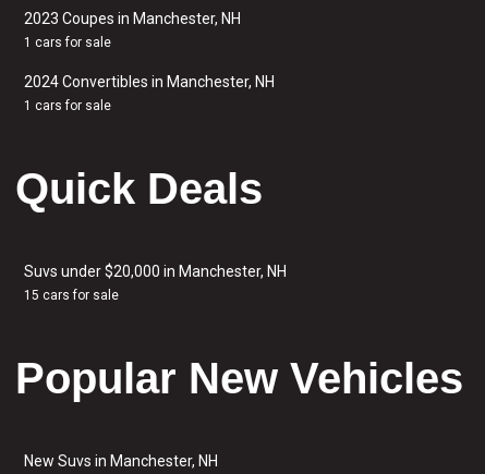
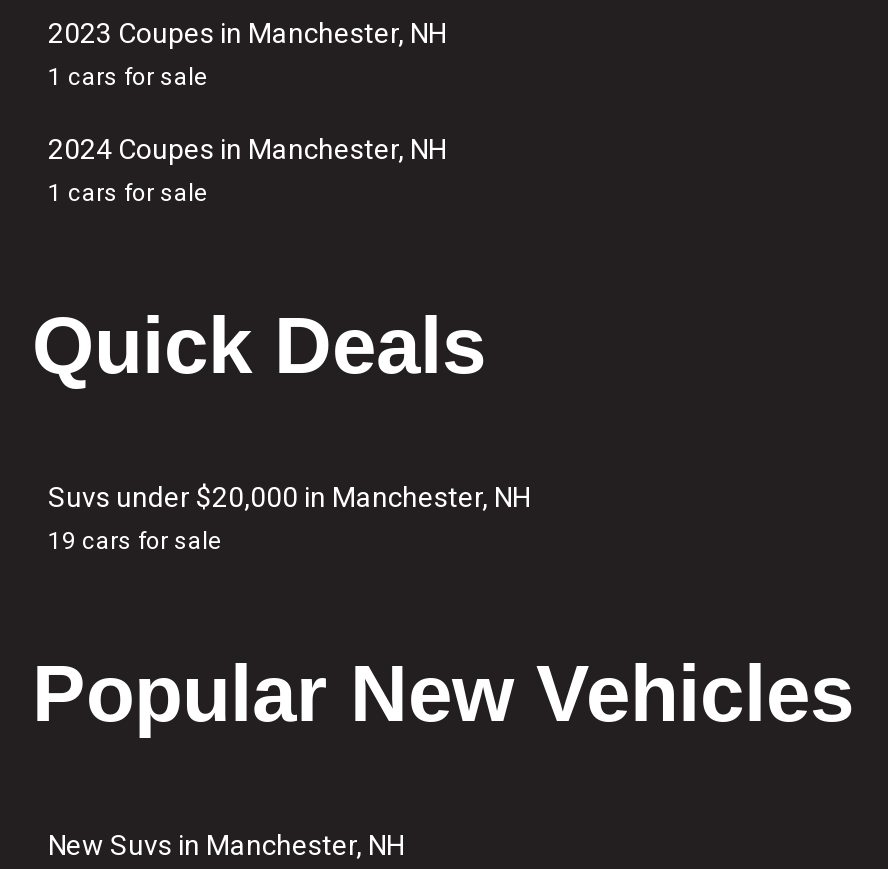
- 2024 Convertibles in Manchester, NH
+ 2024 Coupes in Manchester, NH

- 15 cars for sale
+ 19 cars for sale
